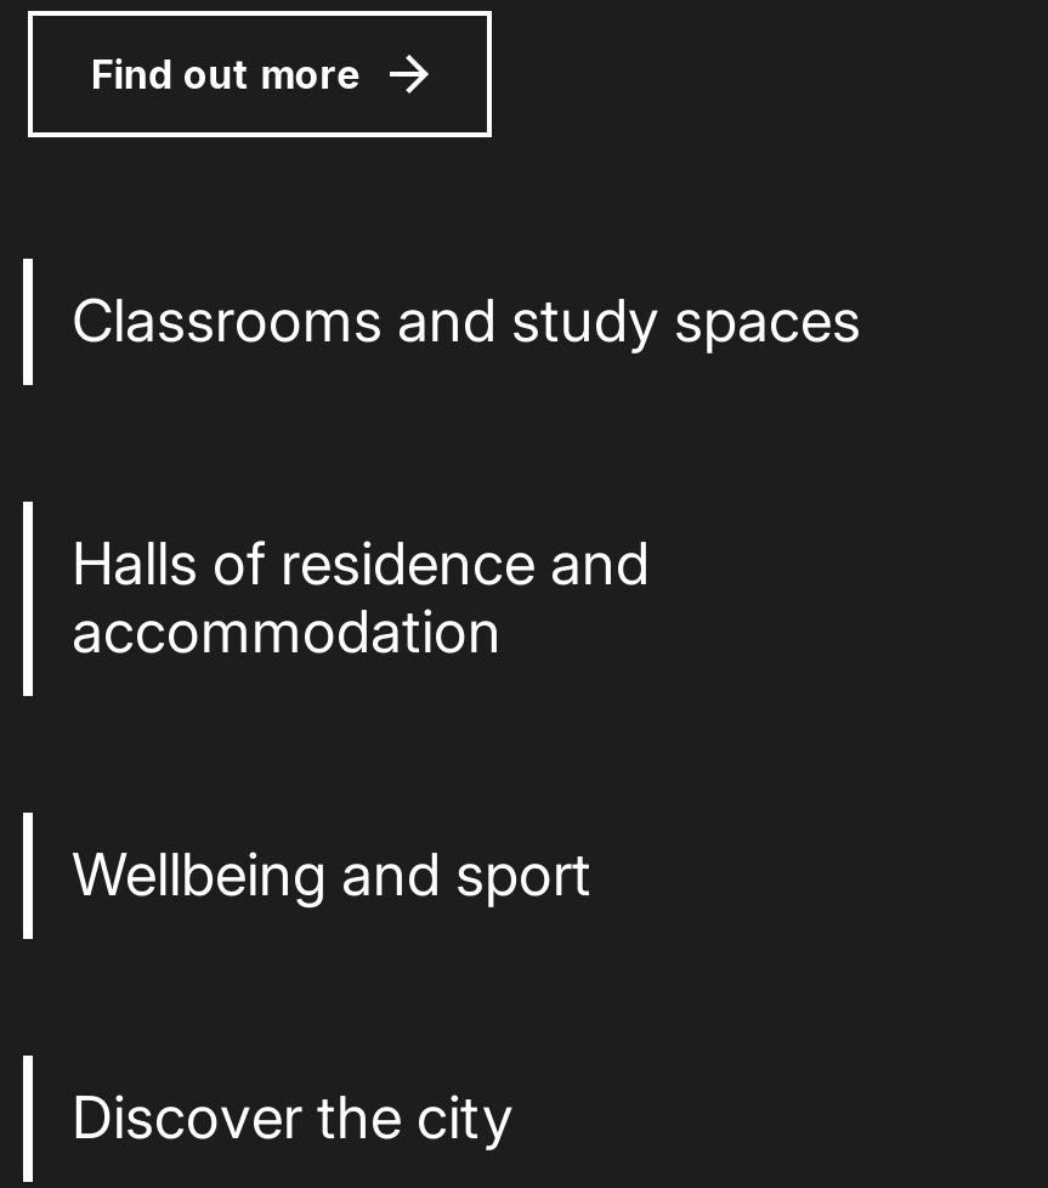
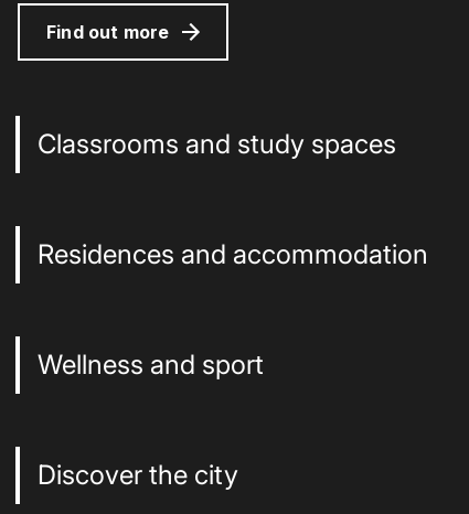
- Halls of residence and
- accommodation
+ Residences and accommodation

- Wellbeing and sport
+ Wellness and sport
